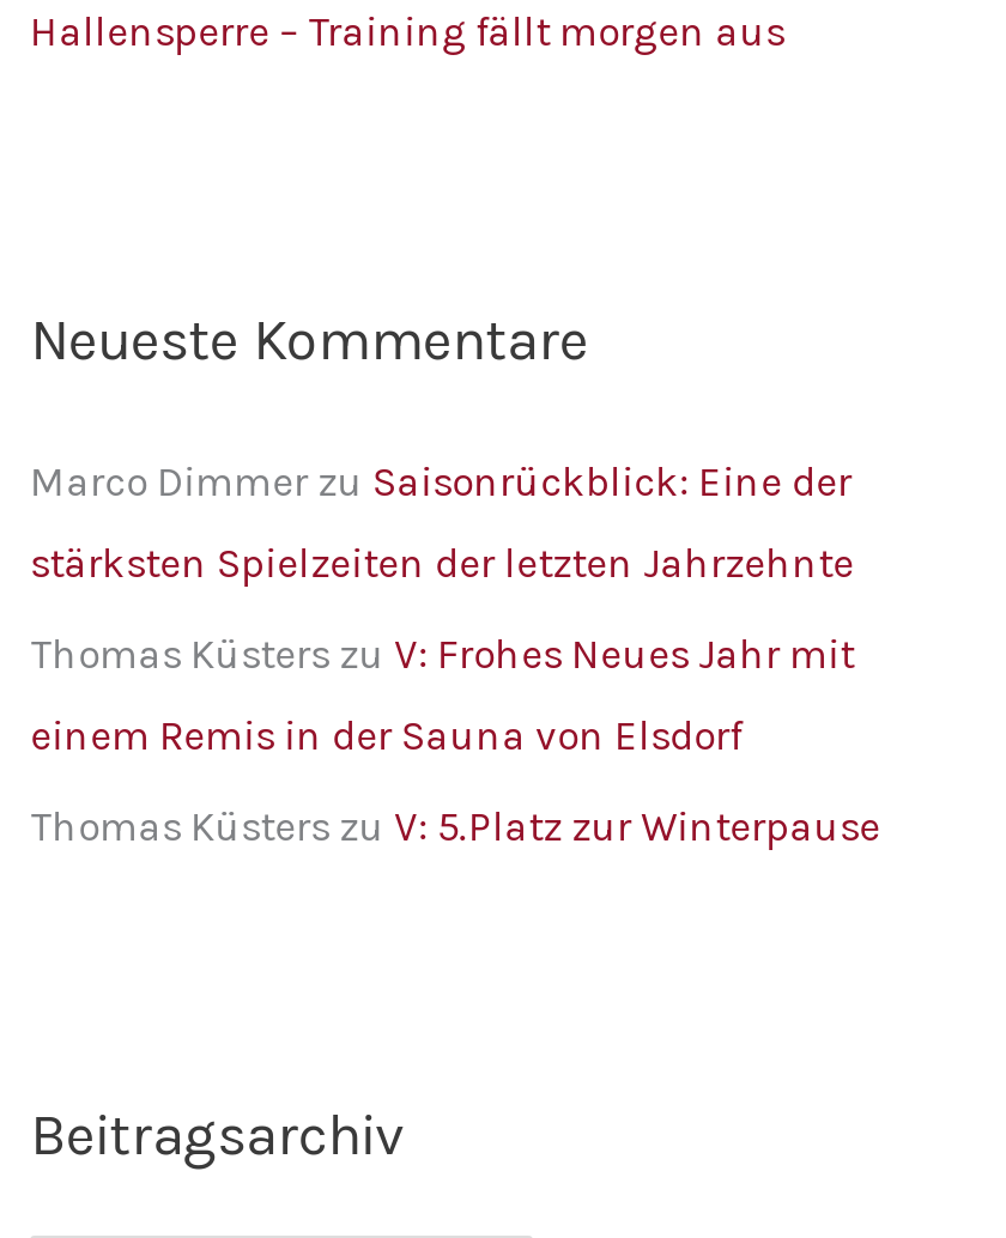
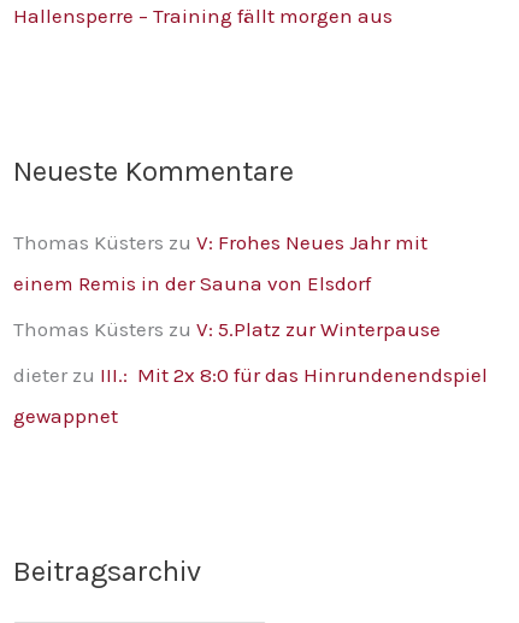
- Marco Dimmer zu Saisonrückblick: Eine der
- stärksten Spielzeiten der letzten Jahrzehnte

moved up: Thomas Küsters zu V: Frohes Neues Jahr mit | einem Remis in der Sauna von Elsdorf | Thomas Küsters zu V: 5.Platz zur Winterpause

+ dieter zu III.: Mit 2x 8:0 für das Hinrundenendspiel
+ gewappnet
